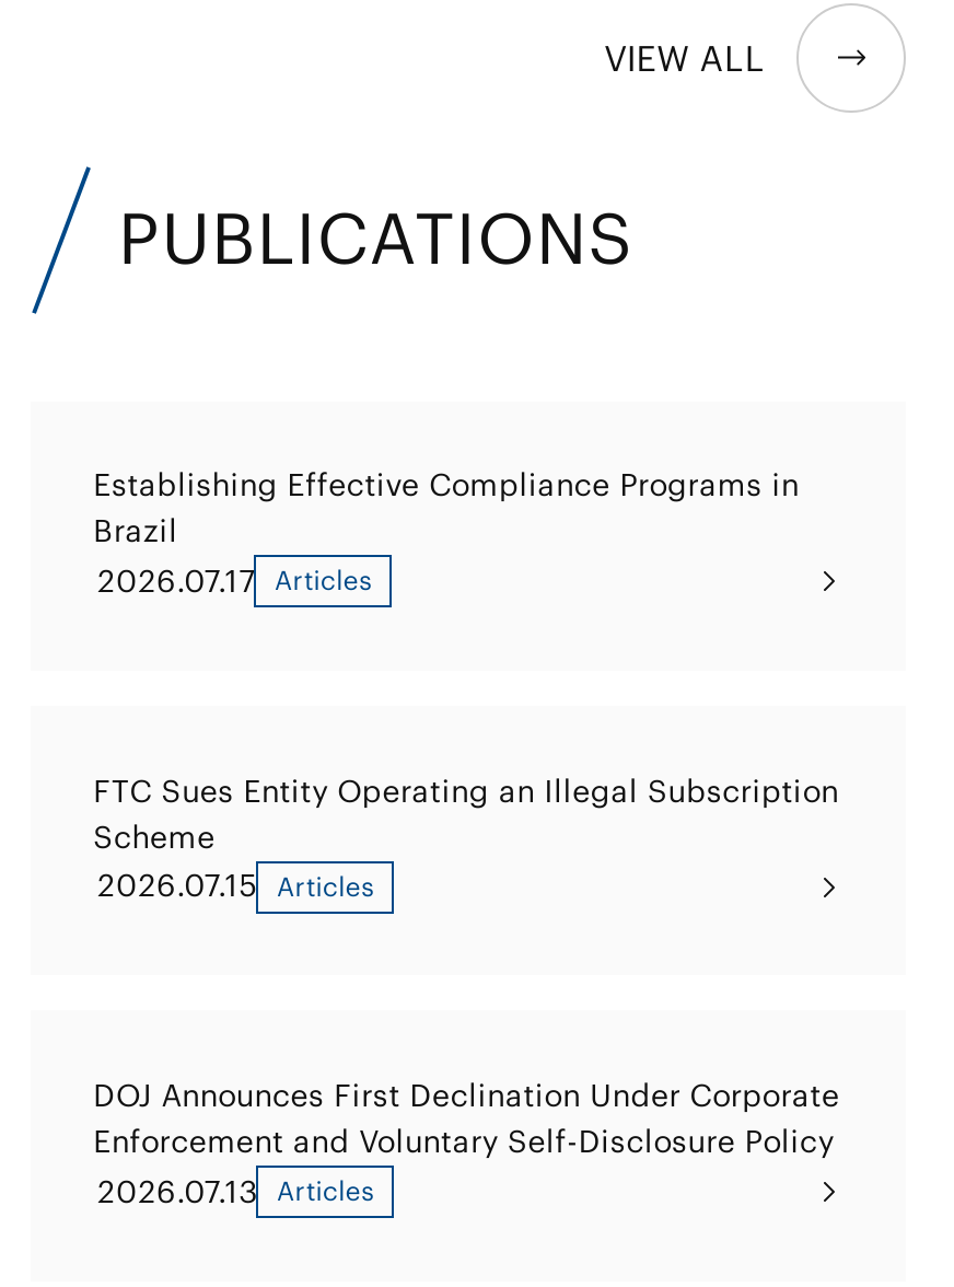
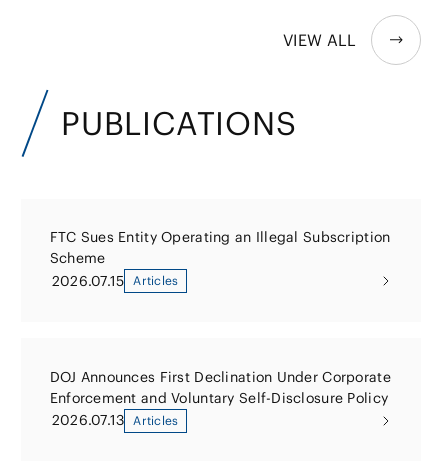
- Establishing Effective Compliance Programs in
- Brazil
- 2026.07.17 Articles
